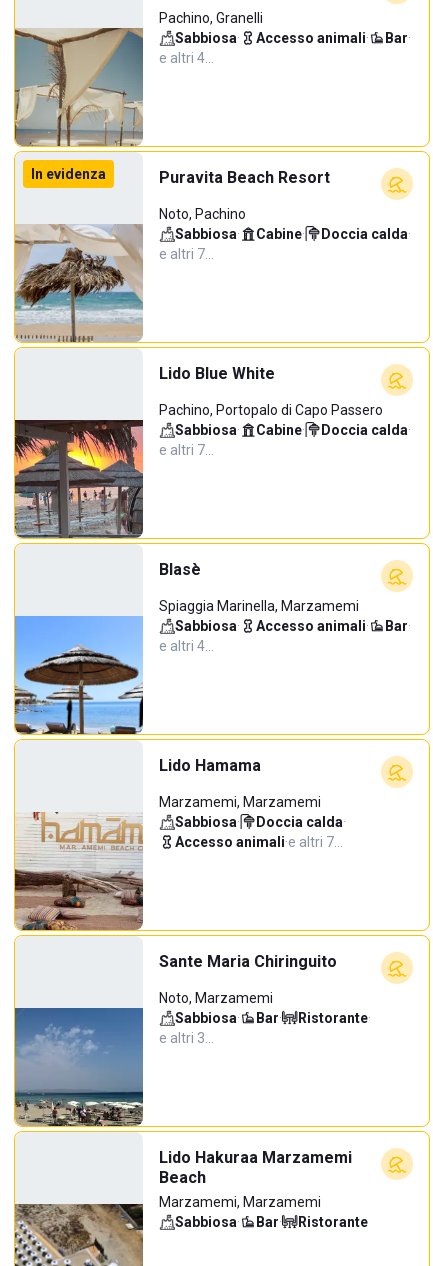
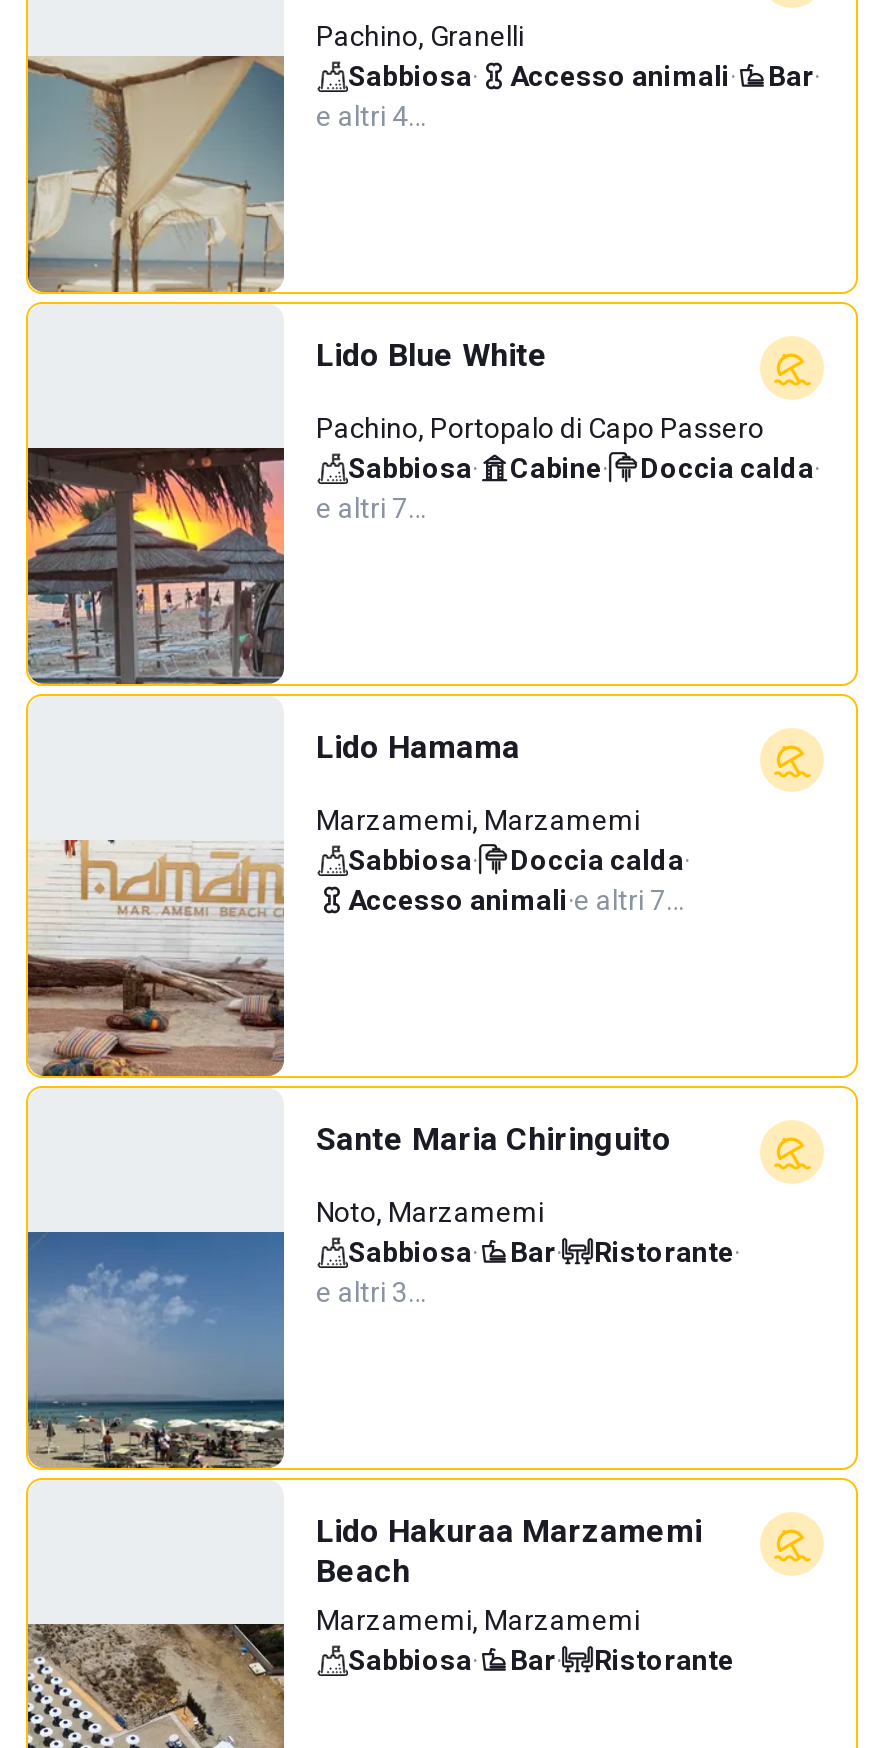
- [image]
- In evidenza
- Puravita Beach Resort
- Noto, Pachino
- Sabbiosa·
- Cabine·
- Doccia calda·
- e altri 7…

- [image]
- Blasè
- Spiaggia Marinella, Marzamemi
- Sabbiosa·
- Accesso animali·
- Bar·
- e altri 4…
